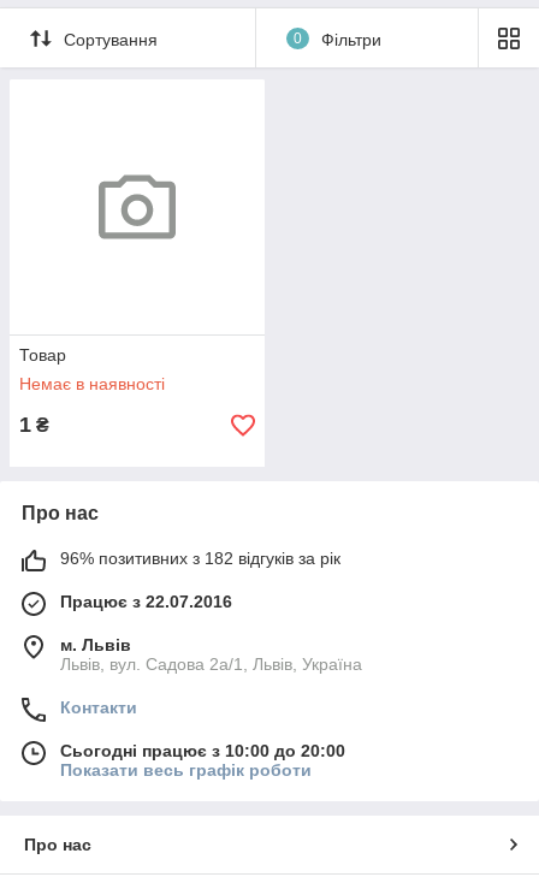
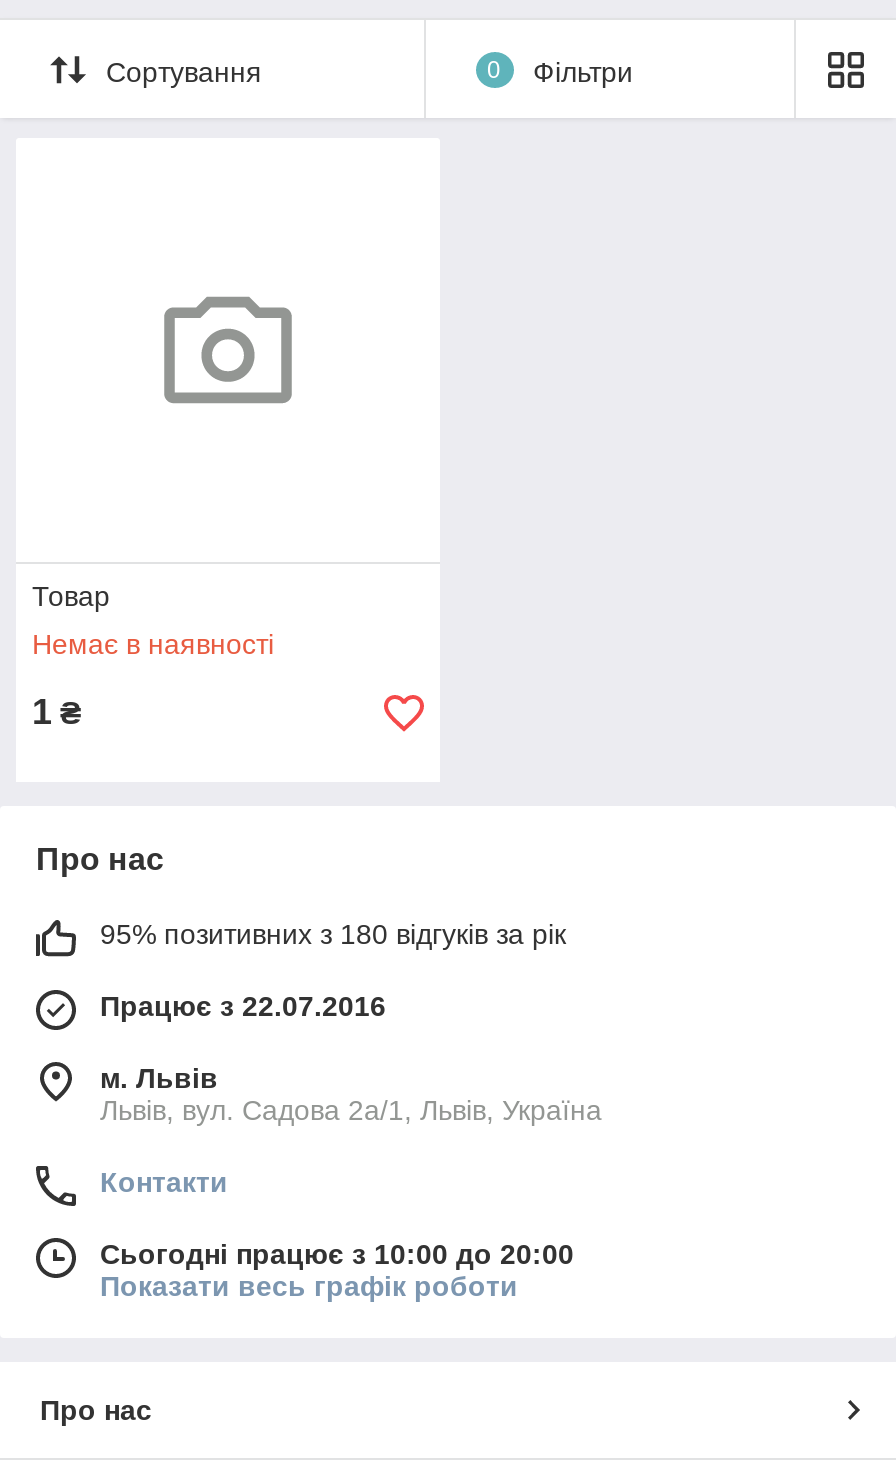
- 96% позитивних з 182 відгуків за рік
+ 95% позитивних з 180 відгуків за рік
